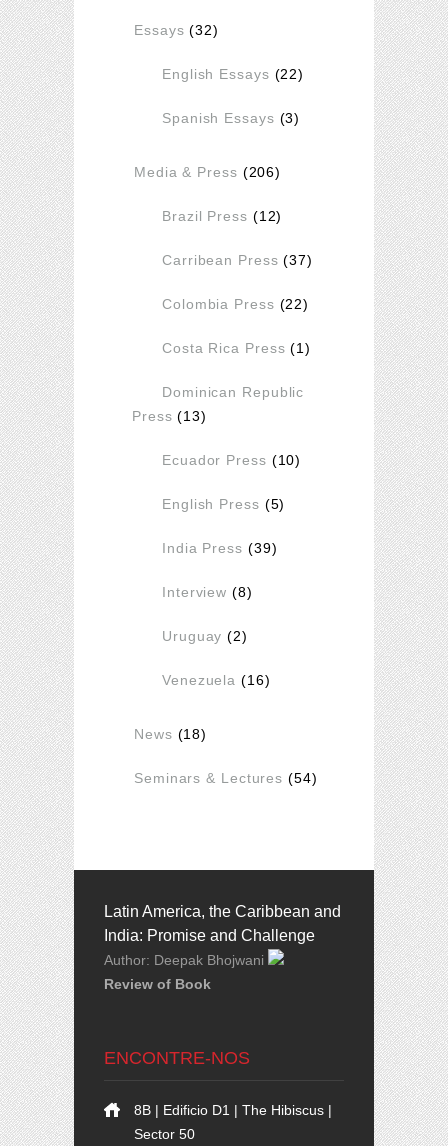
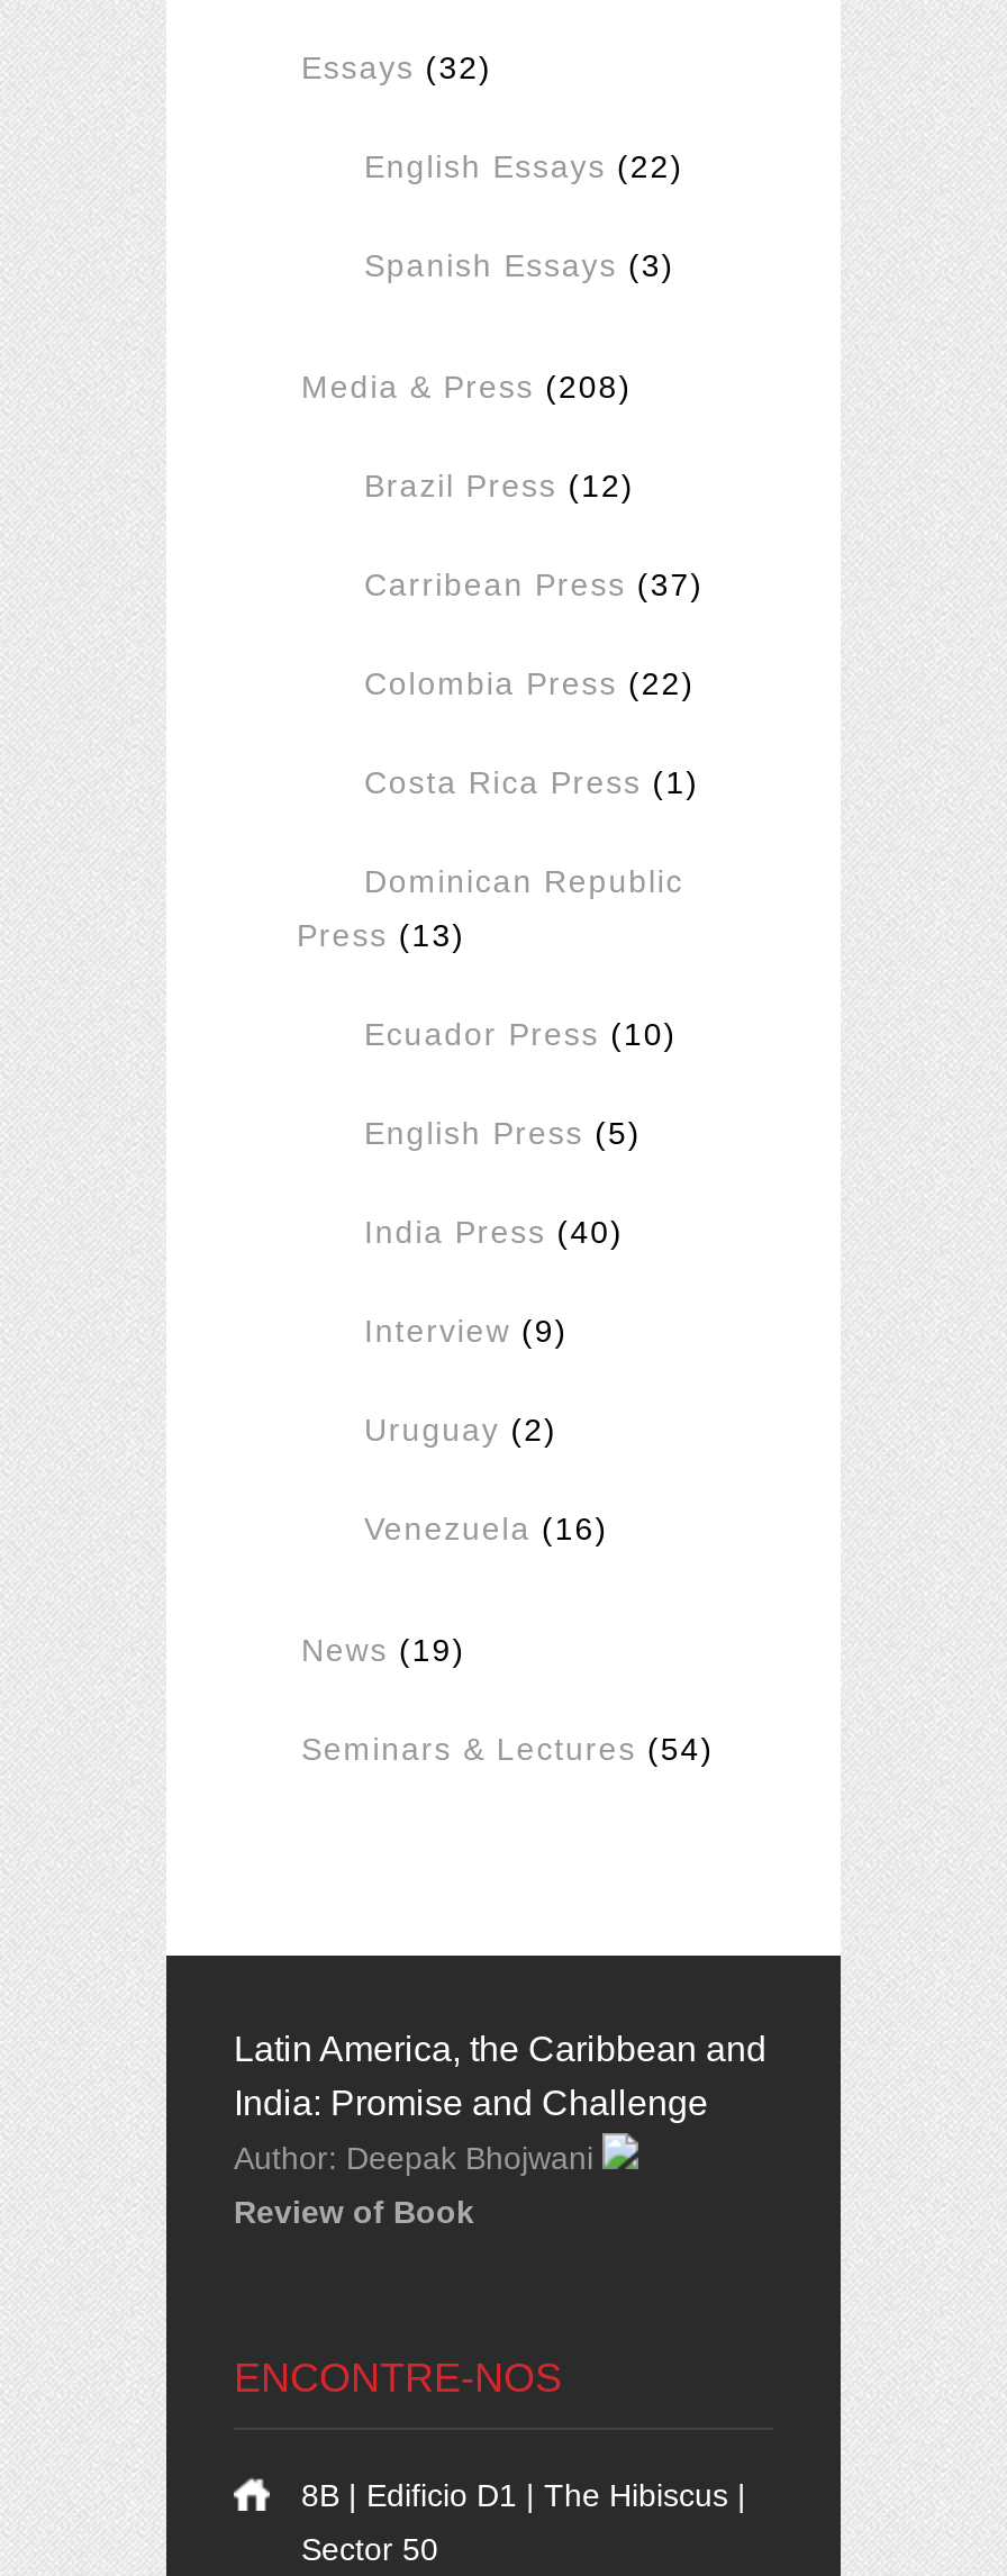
- Media & Press (206)
+ Media & Press (208)

- India Press (39)
+ India Press (40)

- Interview (8)
+ Interview (9)

- News (18)
+ News (19)
